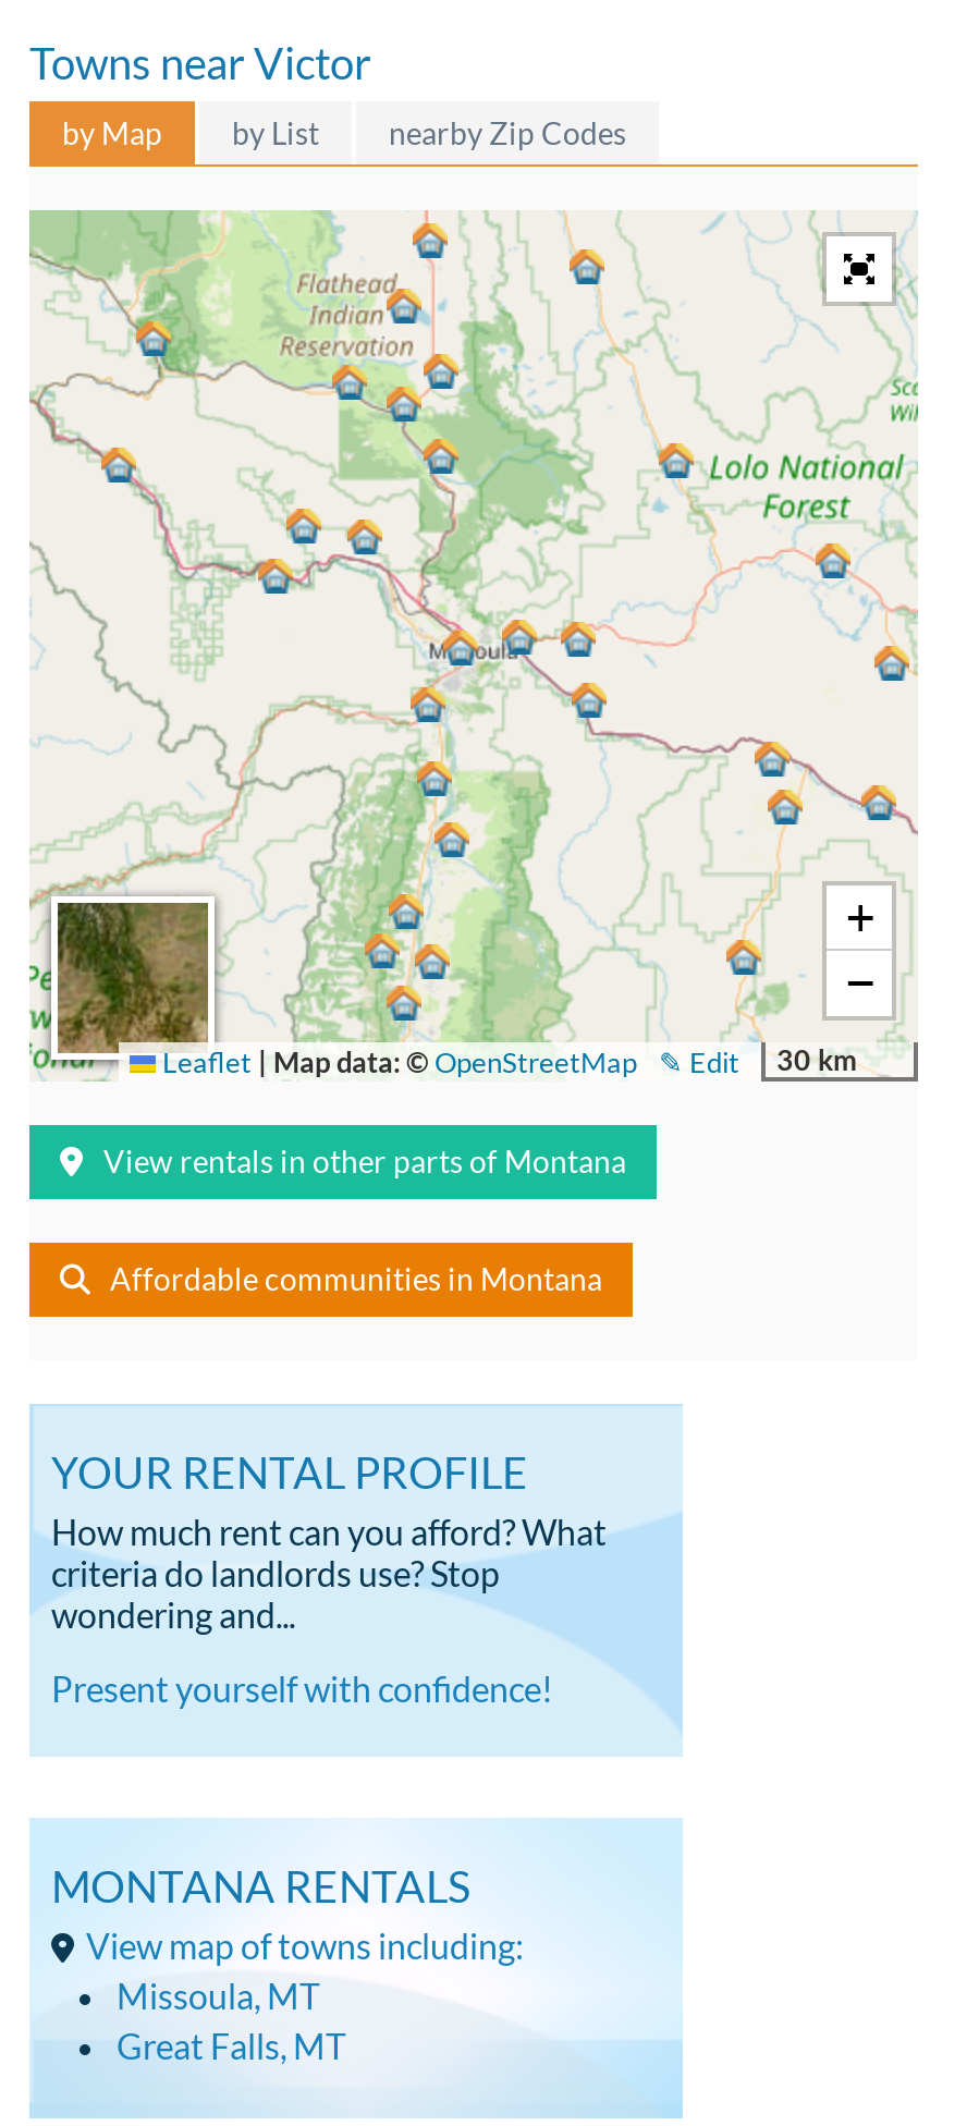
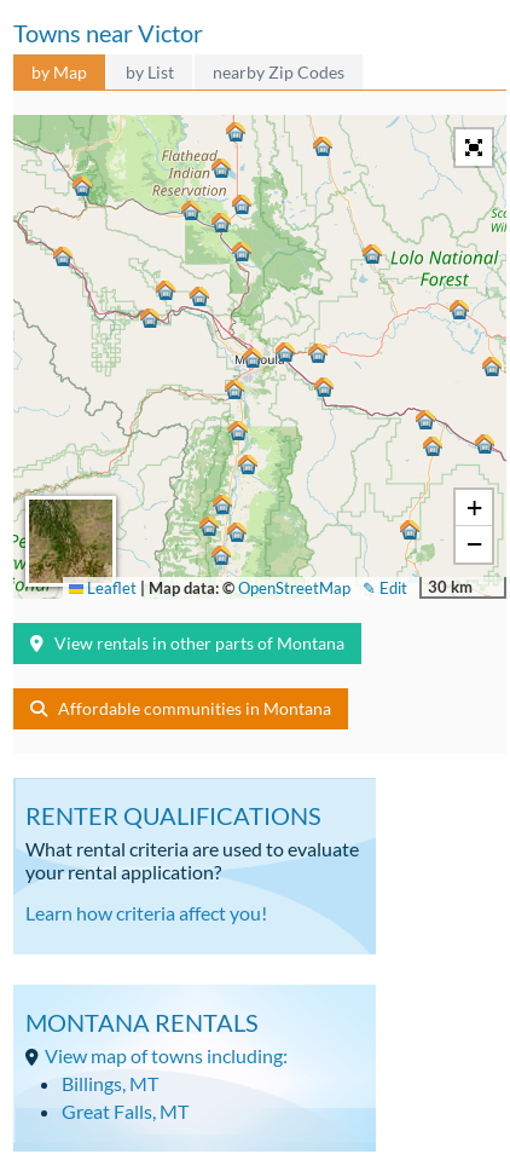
- YOUR RENTAL PROFILE
- How much rent can you afford? What
- criteria do landlords use? Stop
- wondering and...
+ RENTER QUALIFICATIONS
+ What rental criteria are used to evaluate
+ your rental application?

- Present yourself with confidence!
+ Learn how criteria affect you!

- Missoula, MT
+ Billings, MT
